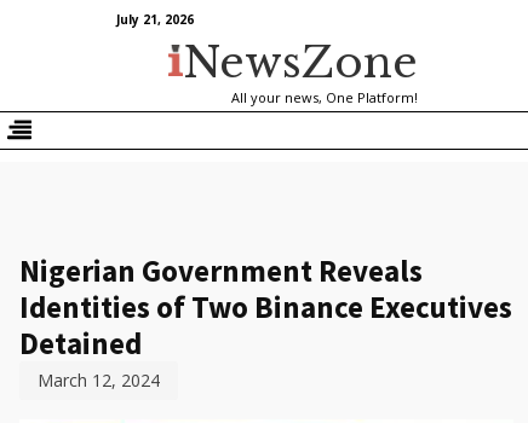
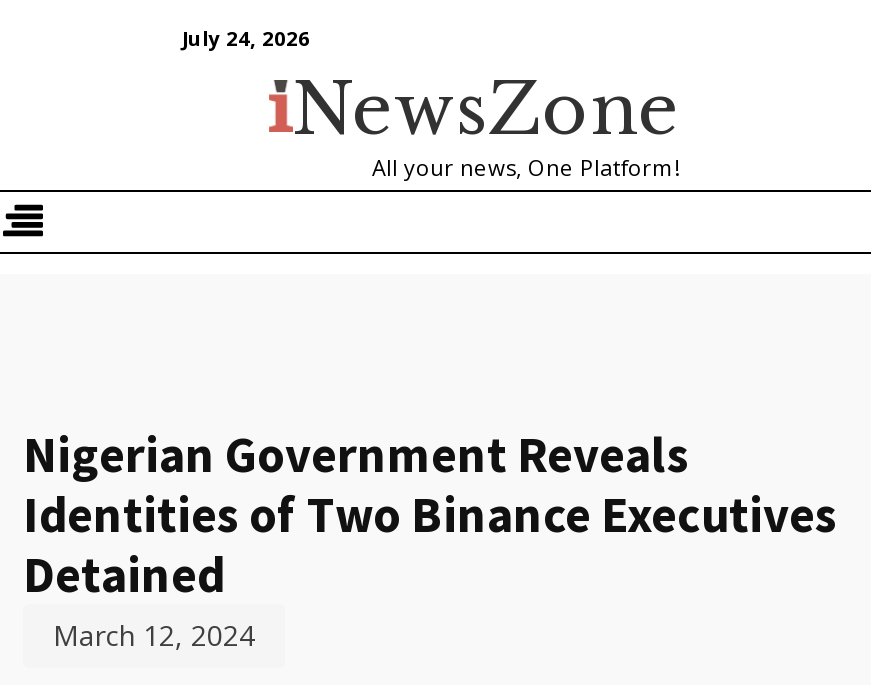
- July 21, 2026
+ July 24, 2026
